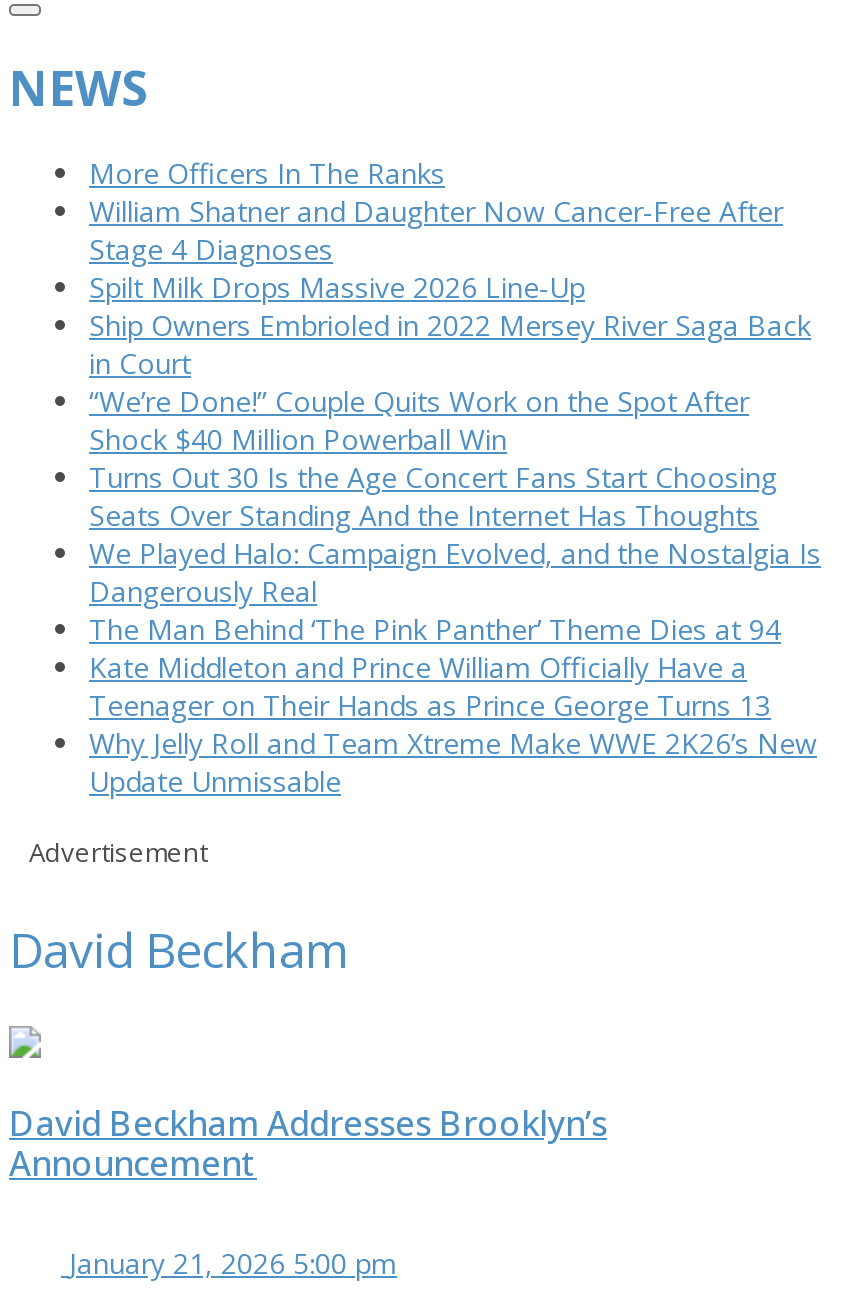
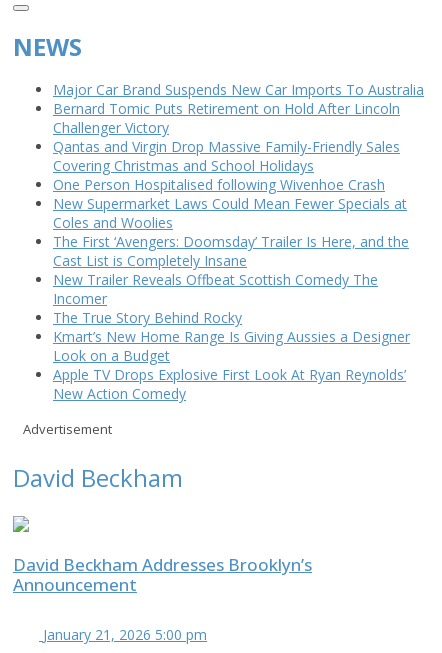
- More Officers In The Ranks
- William Shatner and Daughter Now Cancer-Free After
- Stage 4 Diagnoses
- Spilt Milk Drops Massive 2026 Line-Up
- Ship Owners Embrioled in 2022 Mersey River Saga Back
- in Court
- “We’re Done!” Couple Quits Work on the Spot After
- Shock $40 Million Powerball Win
- Turns Out 30 Is the Age Concert Fans Start Choosing
- Seats Over Standing And the Internet Has Thoughts
- We Played Halo: Campaign Evolved, and the Nostalgia Is
- Dangerously Real
- The Man Behind ‘The Pink Panther’ Theme Dies at 94
- Kate Middleton and Prince William Officially Have a
- Teenager on Their Hands as Prince George Turns 13
- Why Jelly Roll and Team Xtreme Make WWE 2K26’s New
- Update Unmissable
+ Major Car Brand Suspends New Car Imports To Australia
+ Bernard Tomic Puts Retirement on Hold After Lincoln
+ Challenger Victory
+ Qantas and Virgin Drop Massive Family-Friendly Sales
+ Covering Christmas and School Holidays
+ One Person Hospitalised following Wivenhoe Crash
+ New Supermarket Laws Could Mean Fewer Specials at
+ Coles and Woolies
+ The First ‘Avengers: Doomsday’ Trailer Is Here, and the
+ Cast List is Completely Insane
+ New Trailer Reveals Offbeat Scottish Comedy The
+ Incomer
+ The True Story Behind Rocky
+ Kmart’s New Home Range Is Giving Aussies a Designer
+ Look on a Budget
+ Apple TV Drops Explosive First Look At Ryan Reynolds’
+ New Action Comedy
